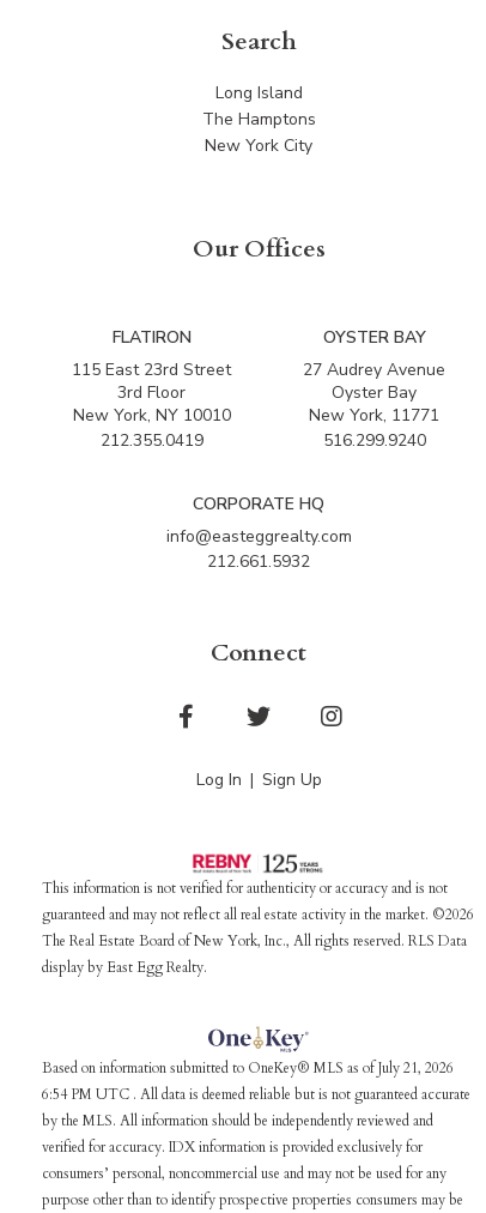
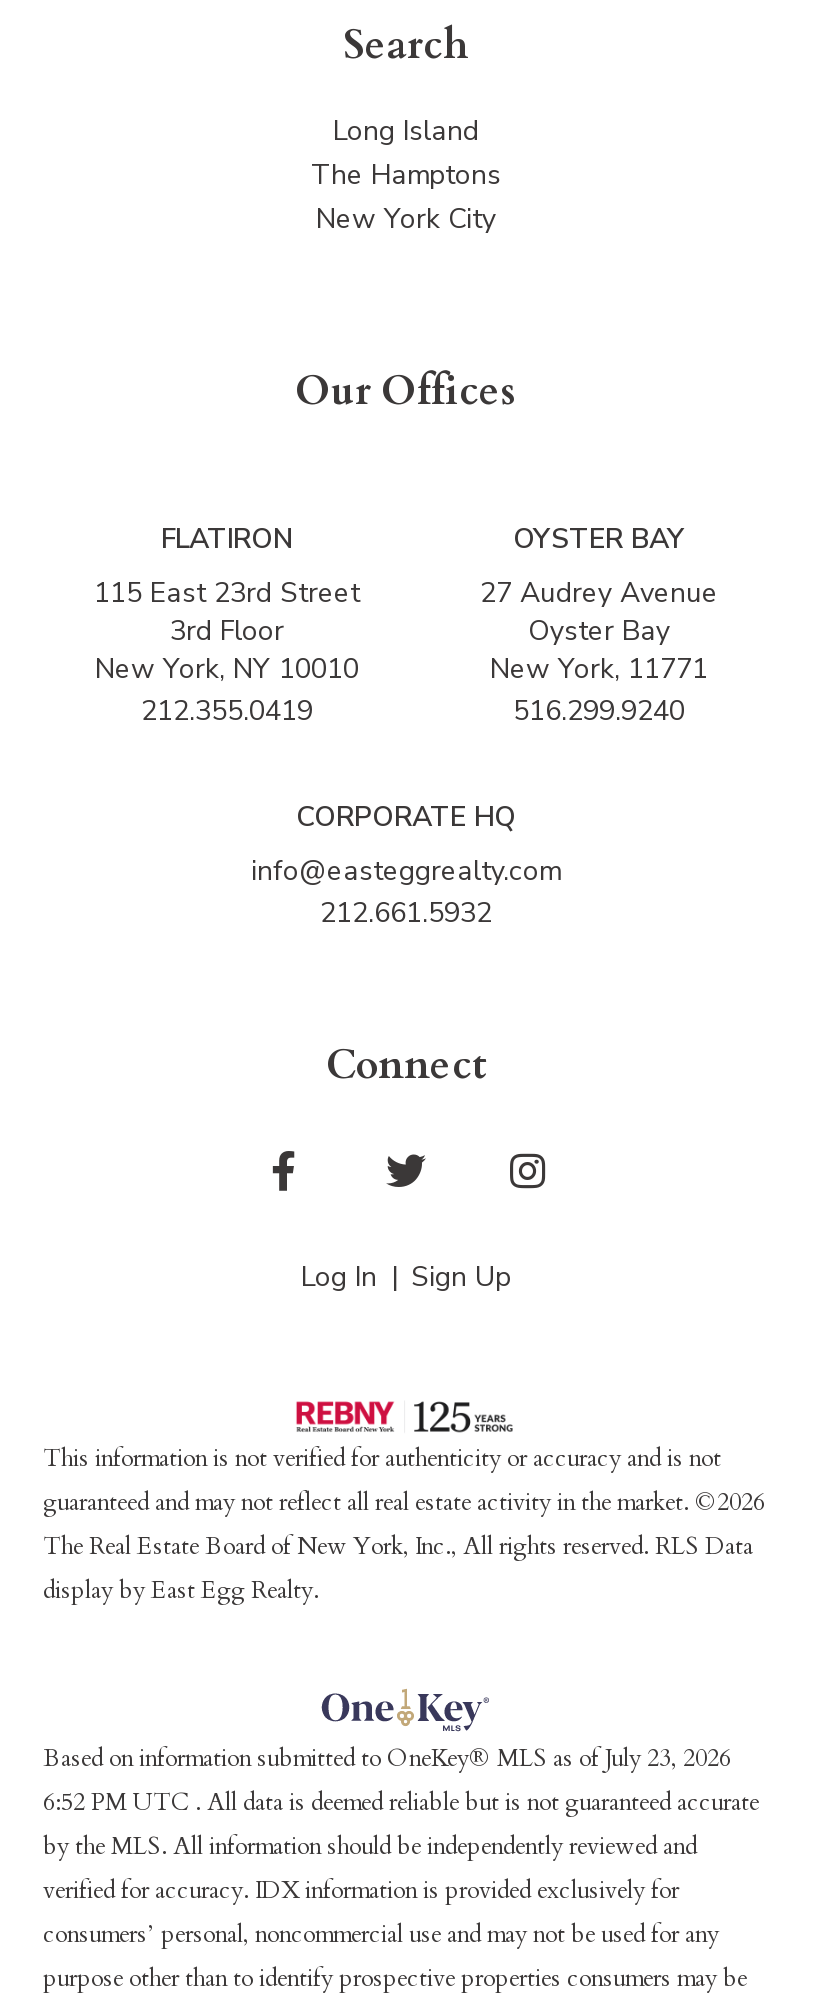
- Based on information submitted to OneKey® MLS as of July 21, 2026
+ Based on information submitted to OneKey® MLS as of July 23, 2026

- 6:54 PM UTC . All data is deemed reliable but is not guaranteed accurate
+ 6:52 PM UTC . All data is deemed reliable but is not guaranteed accurate
